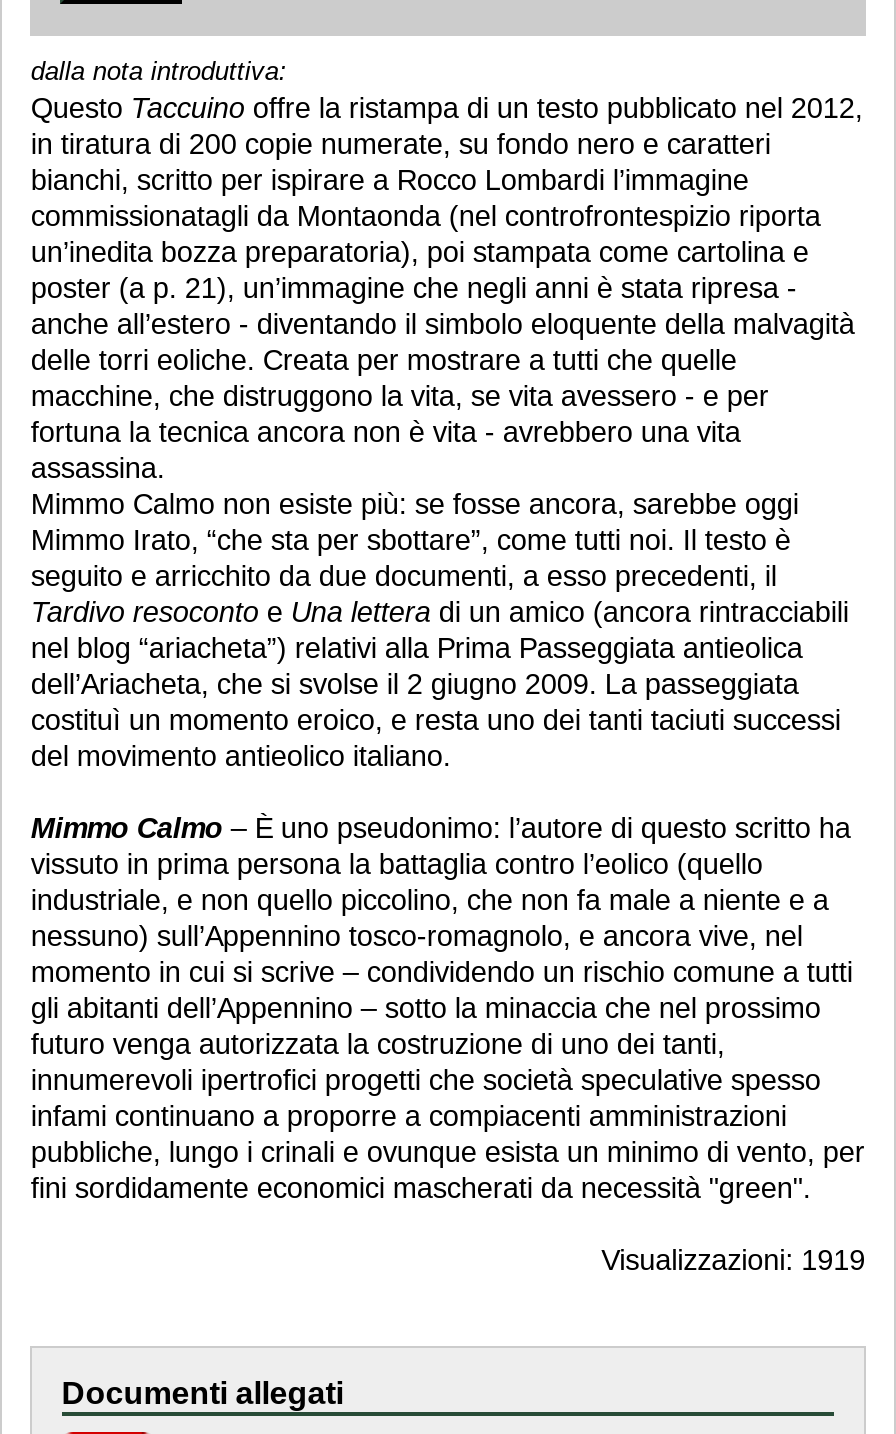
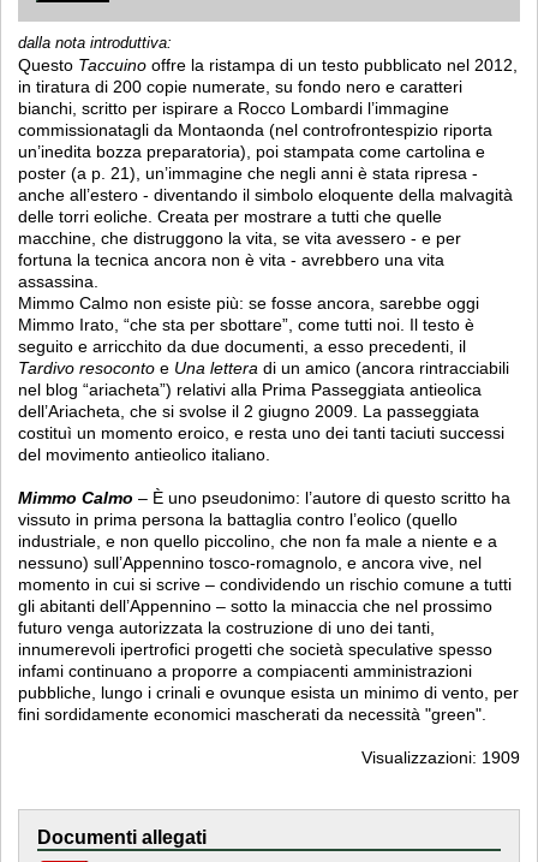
- Visualizzazioni: 1919
+ Visualizzazioni: 1909
